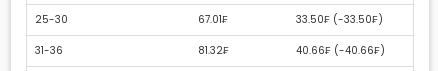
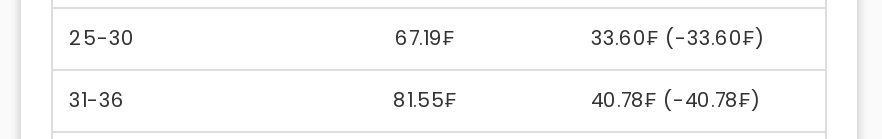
- 67.01₣
+ 67.19₣

- 33.50₣ (-33.50₣)
+ 33.60₣ (-33.60₣)

- 81.32₣
+ 81.55₣

- 40.66₣ (-40.66₣)
+ 40.78₣ (-40.78₣)
